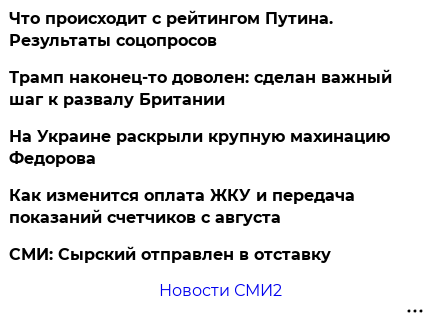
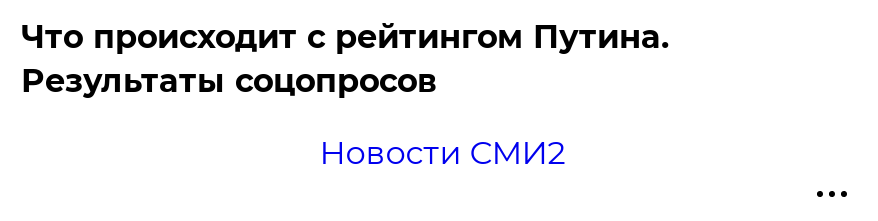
- Трамп наконец-то доволен: сделан важный
- шаг к развалу Британии
- На Украине раскрыли крупную махинацию
- Федорова
- Как изменится оплата ЖКУ и передача
- показаний счетчиков с августа
- СМИ: Сырский отправлен в отставку
